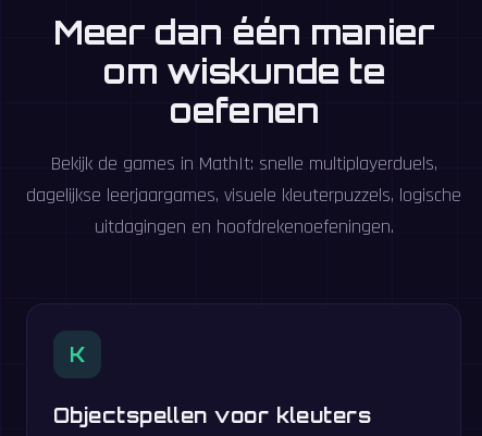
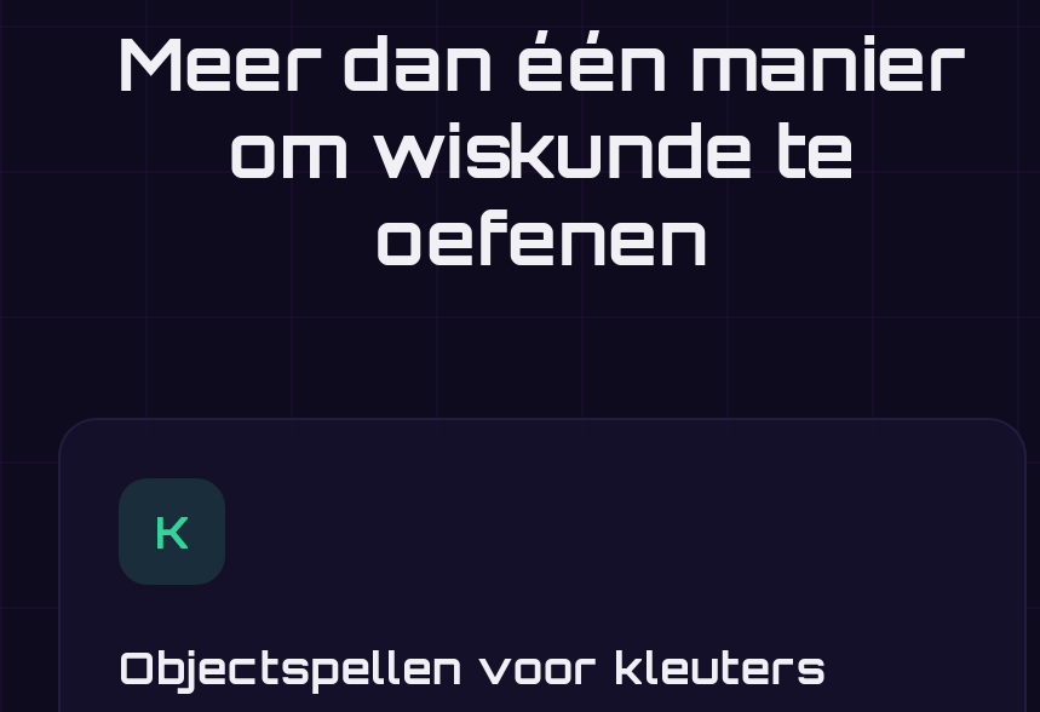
- Bekijk de games in MathIt: snelle multiplayerduels,
- dagelijkse leerjaargames, visuele kleuterpuzzels, logische
- uitdagingen en hoofdrekenoefeningen.
